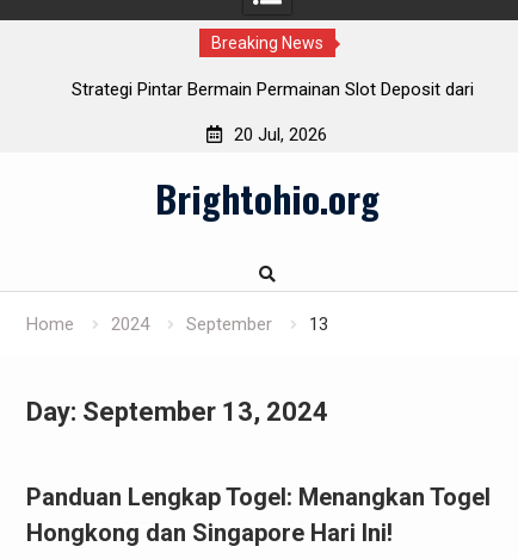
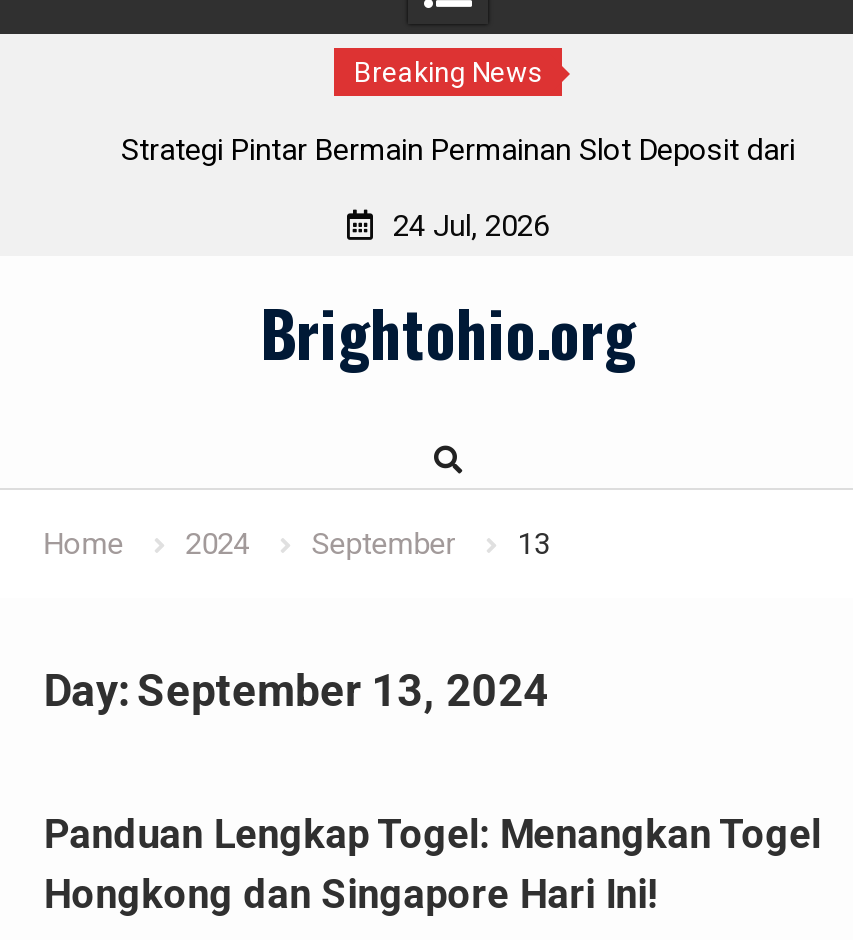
- 20 Jul, 2026
+ 24 Jul, 2026
